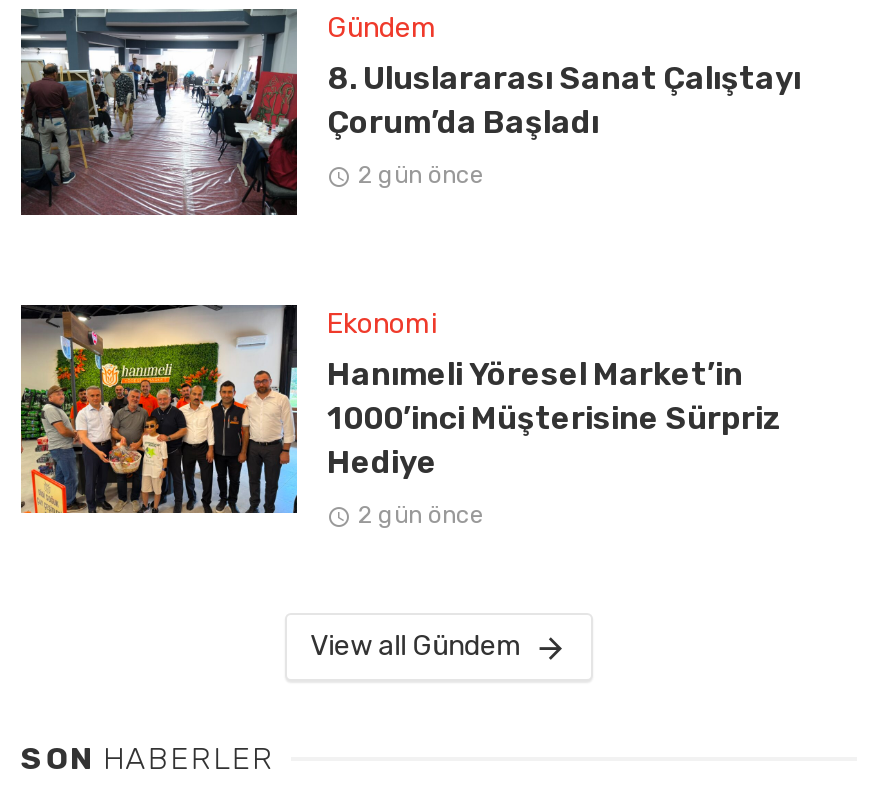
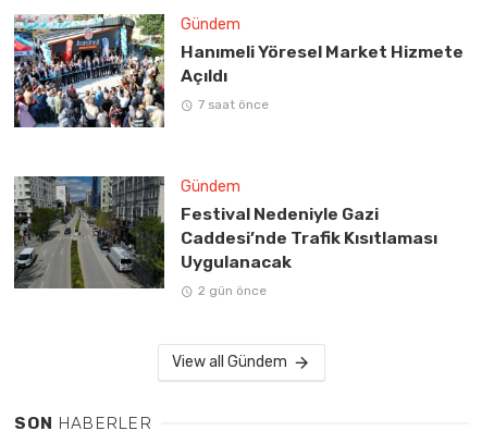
- [image]
- 8. Uluslararası Sanat Çalıştayı
- Çorum’da Başladı
+ [image]
+ Hanımeli Yöresel Market Hizmete
+ Açıldı

- 2 gün önce
+ 7 saat önce

- [image]
- Ekonomi
- Hanımeli Yöresel Market’in
- 1000’inci Müşterisine Sürpriz
- Hediye
+ [image]
+ Gündem
+ Festival Nedeniyle Gazi
+ Caddesi’nde Trafik Kısıtlaması
+ Uygulanacak
